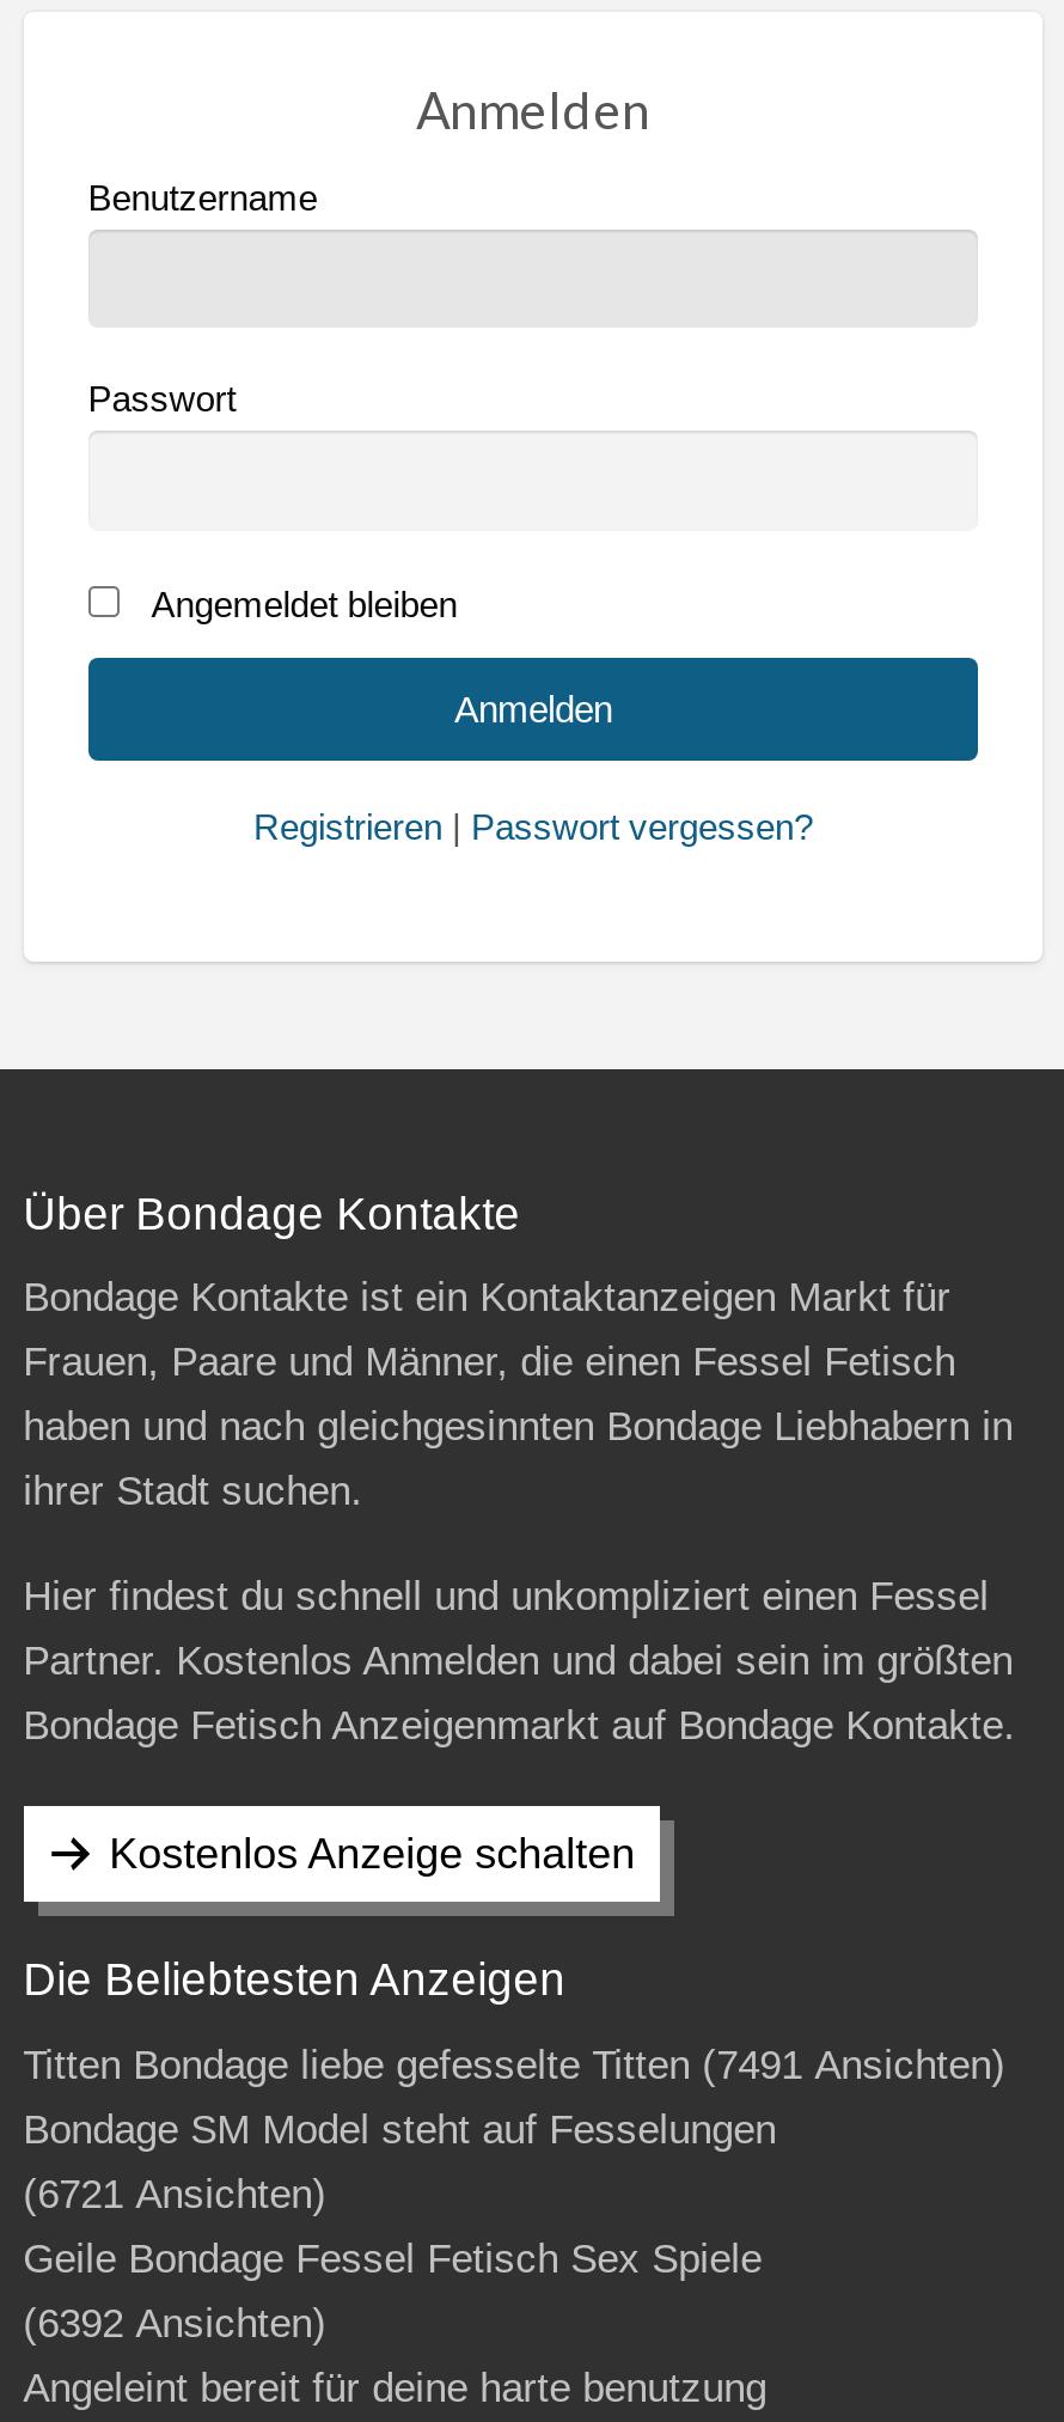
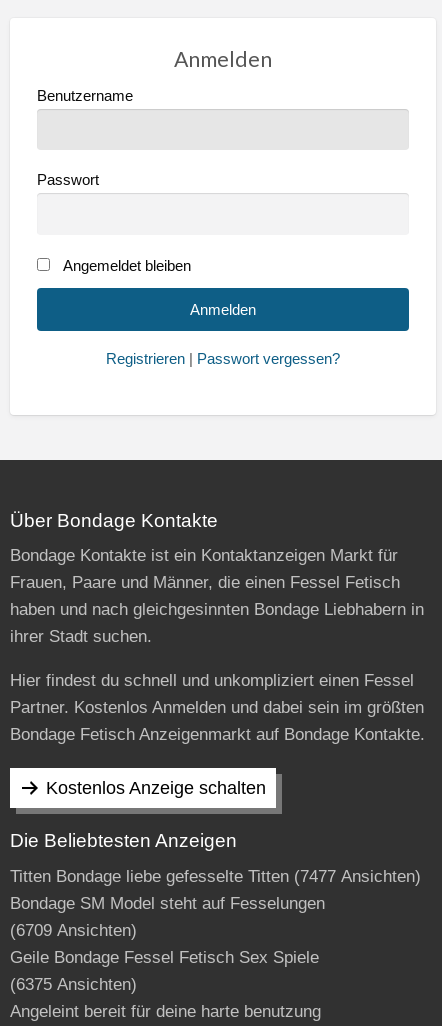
- Titten Bondage liebe gefesselte Titten (7491 Ansichten)
+ Titten Bondage liebe gefesselte Titten (7477 Ansichten)

- (6721 Ansichten)
+ (6709 Ansichten)

- (6392 Ansichten)
+ (6375 Ansichten)
